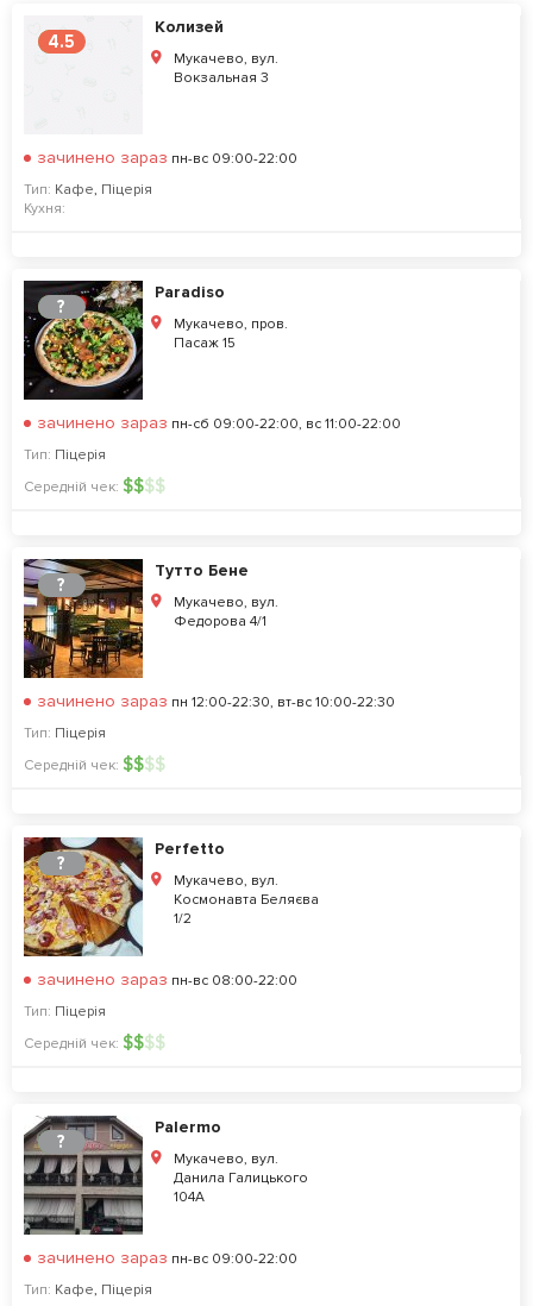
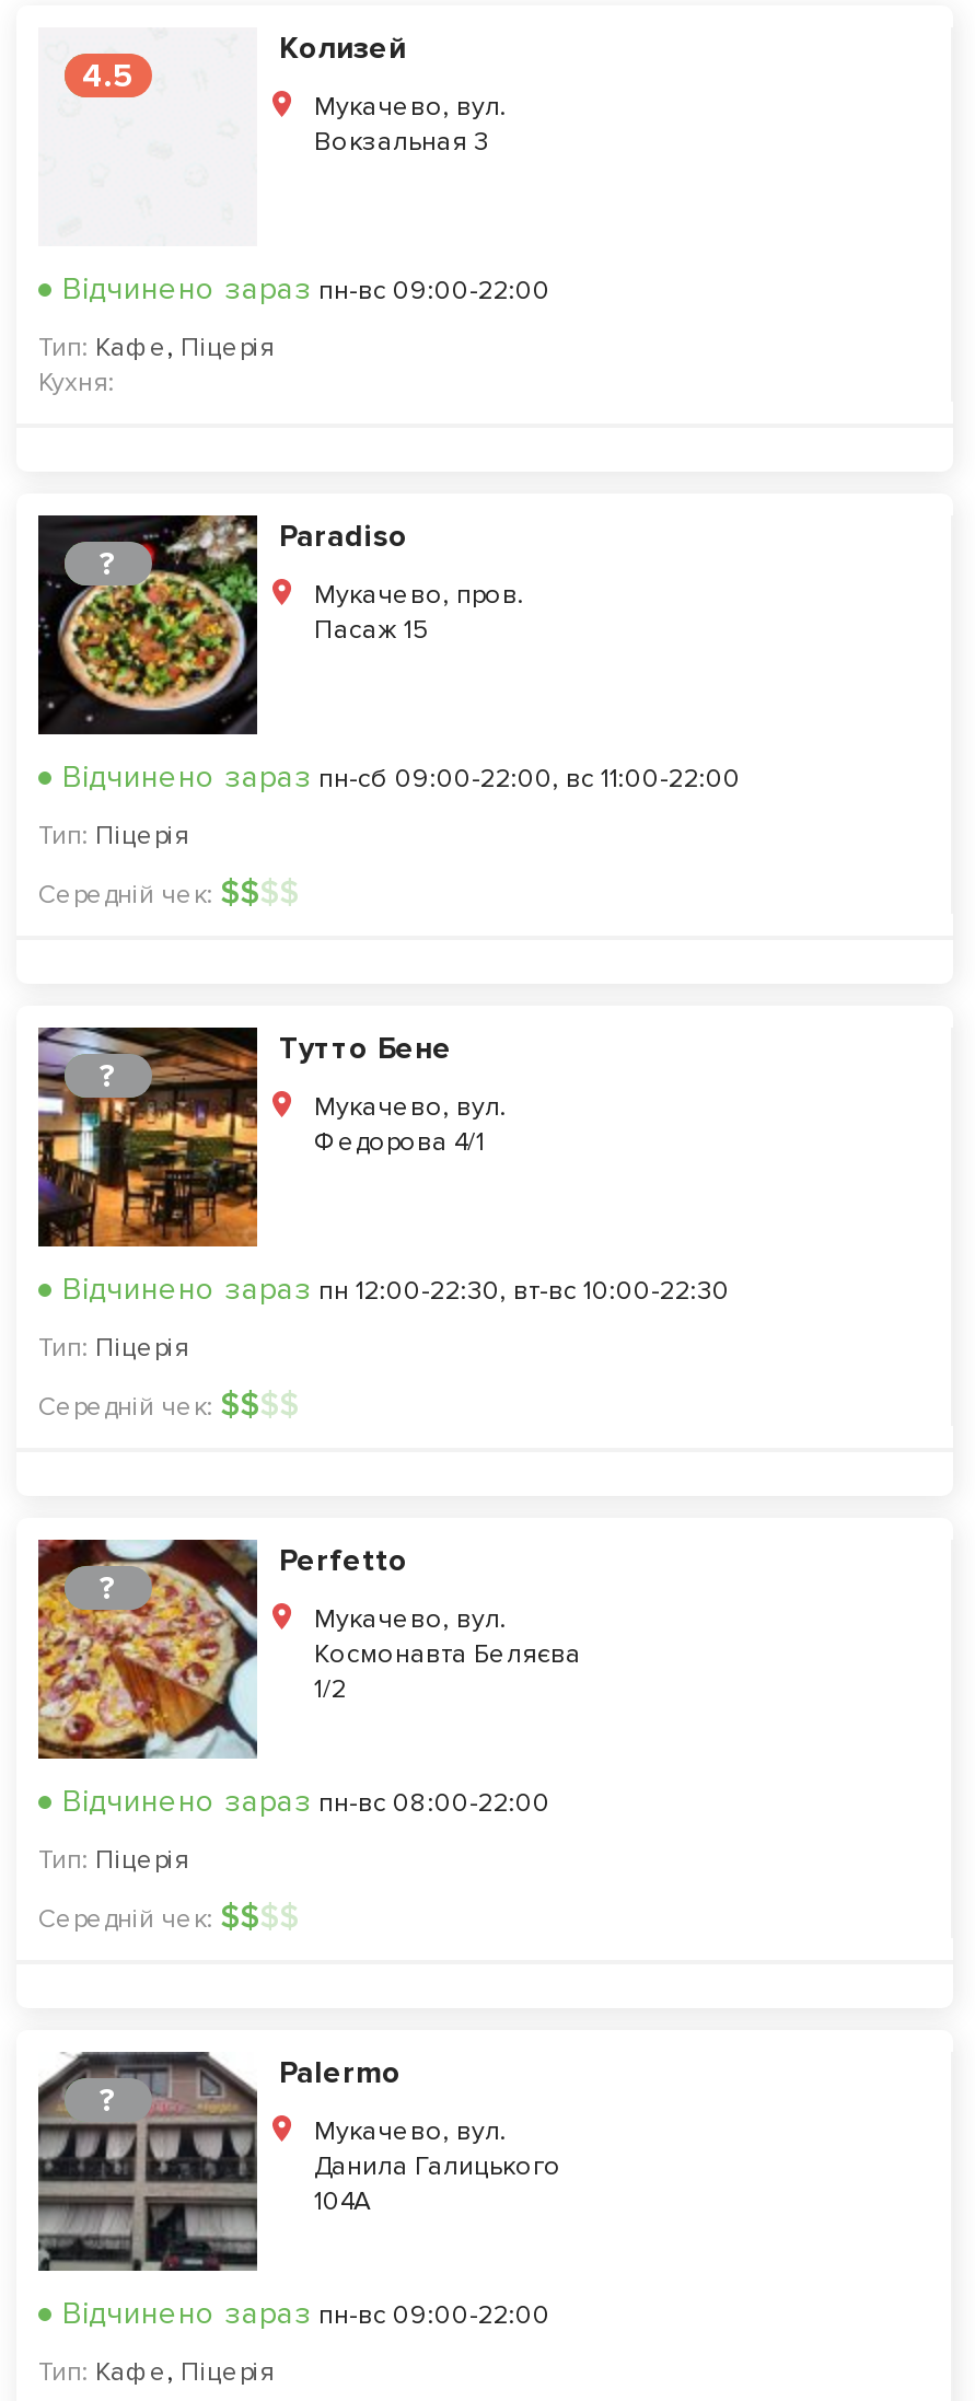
- зачинено зараз пн-вс 09:00-22:00
+ Відчинено зараз пн-вс 09:00-22:00

- зачинено зараз пн-сб 09:00-22:00, вс 11:00-22:00
+ Відчинено зараз пн-сб 09:00-22:00, вс 11:00-22:00

- зачинено зараз пн 12:00-22:30, вт-вс 10:00-22:30
+ Відчинено зараз пн 12:00-22:30, вт-вс 10:00-22:30

- зачинено зараз пн-вс 08:00-22:00
+ Відчинено зараз пн-вс 08:00-22:00

- зачинено зараз пн-вс 09:00-22:00
+ Відчинено зараз пн-вс 09:00-22:00
